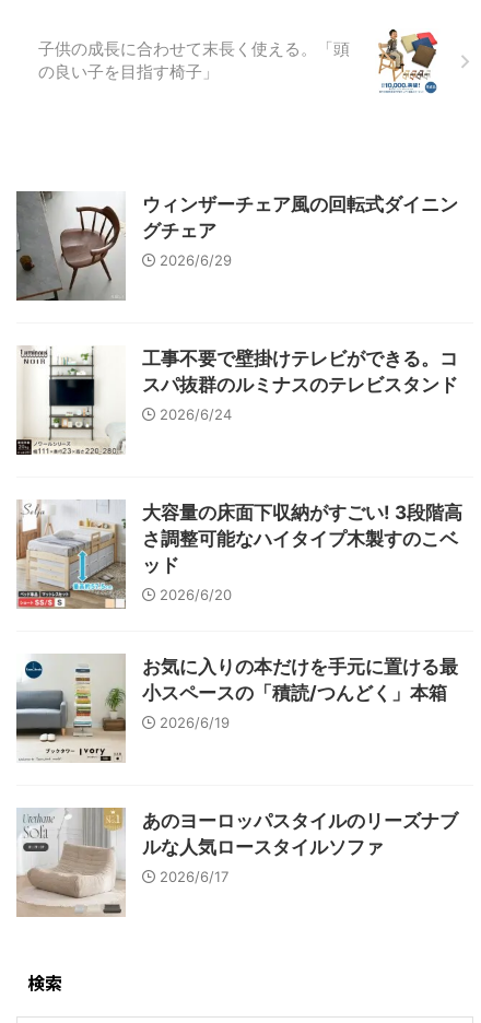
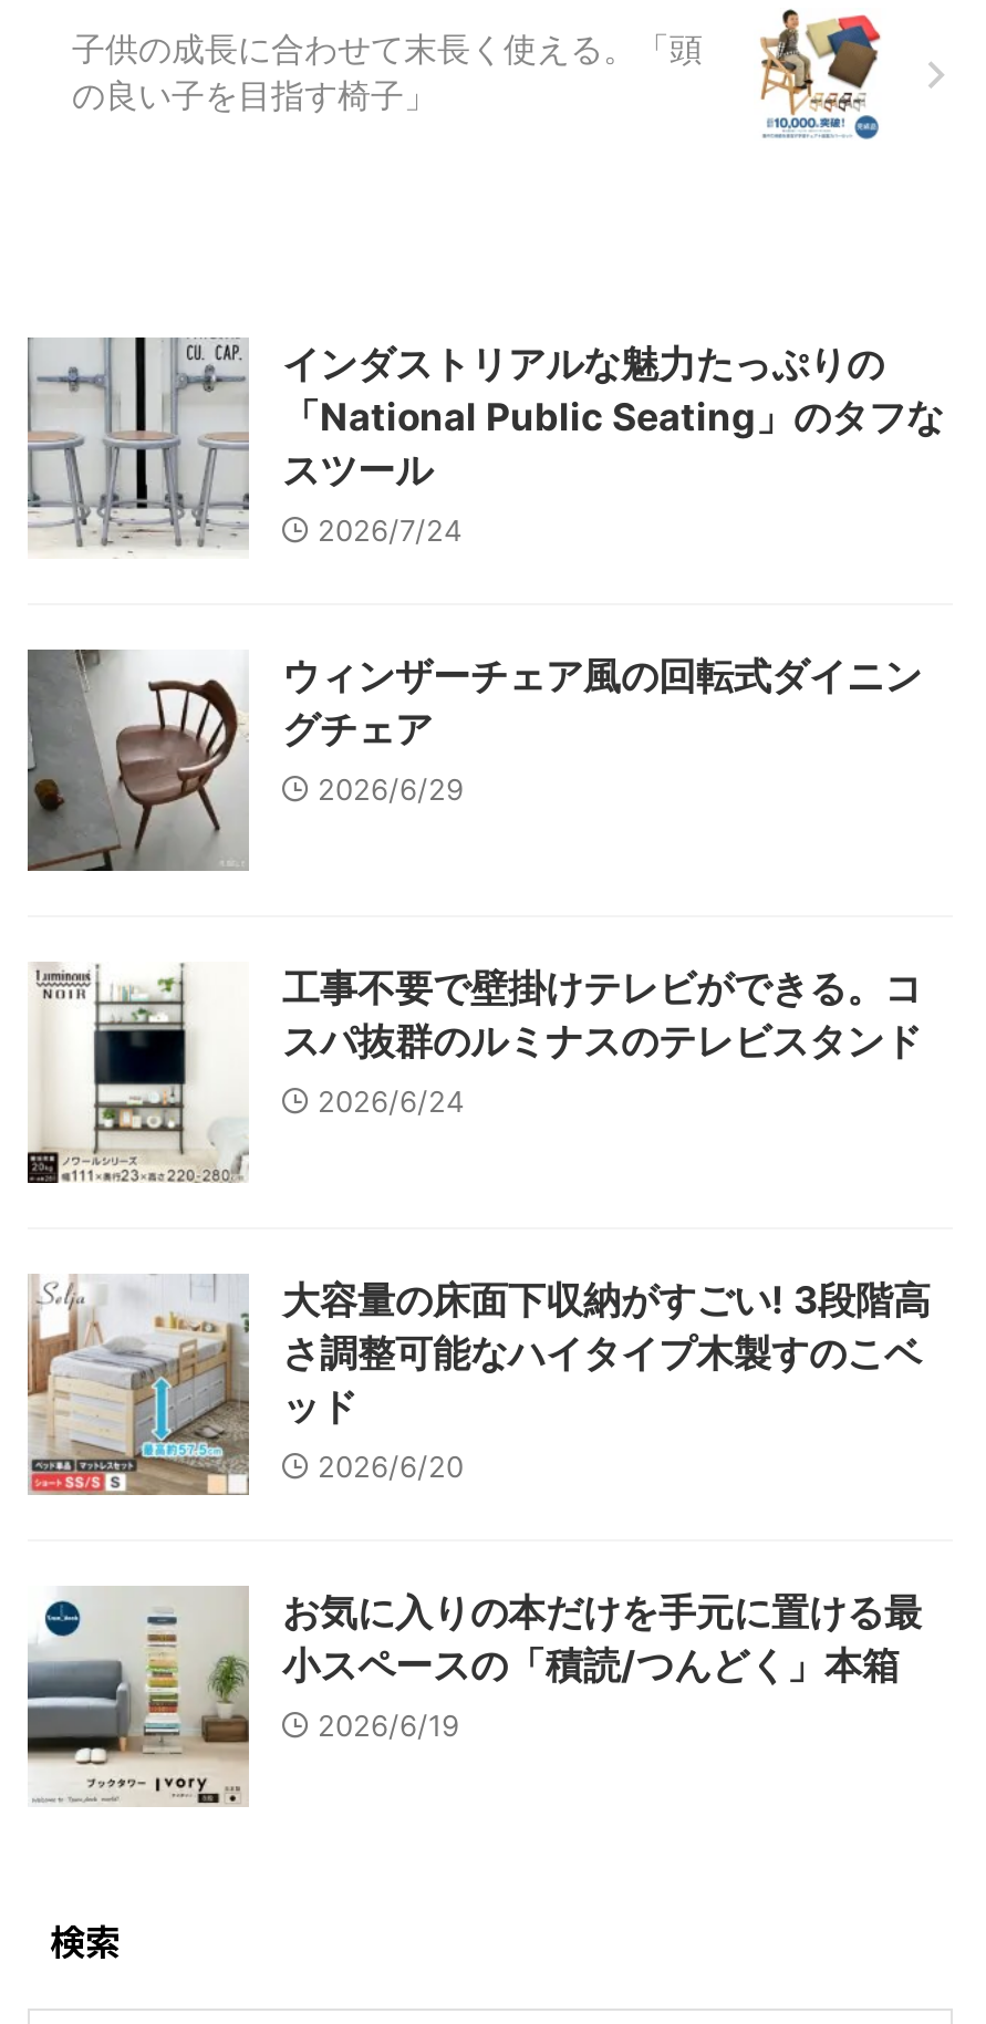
+ [image]
+ インダストリアルな魅力たっぷりの
+ 「National Public Seating」のタフな
+ スツール
+ 2026/7/24

moved down: [image] | ウィンザーチェア風の回転式ダイニン | グチェア | ... | 小スペースの「積読/つんどく」本箱 | 2026/6/19

- [image]
- あのヨーロッパスタイルのリーズナブ
- ルな人気ロースタイルソファ
- 2026/6/17
